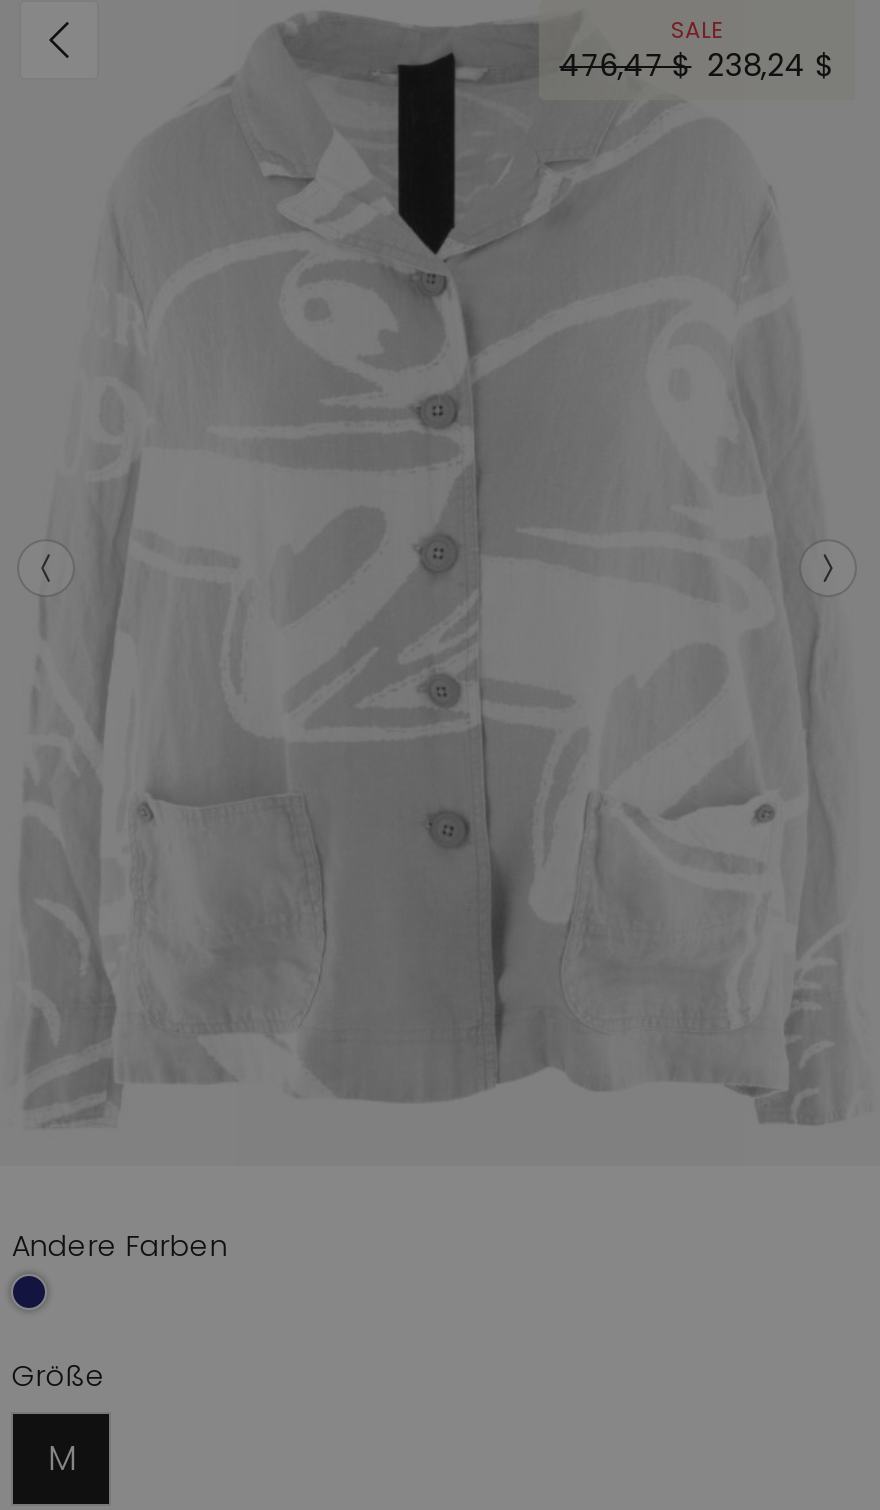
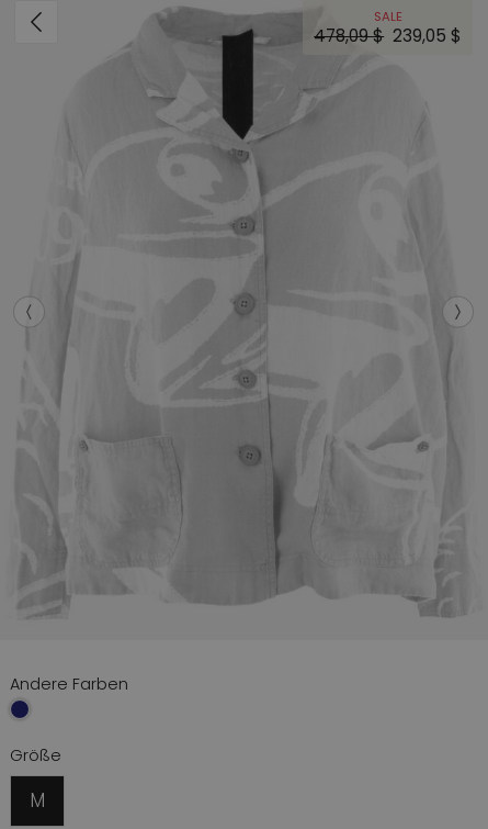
- 476,47 $ 238,24 $
+ 478,09 $ 239,05 $
